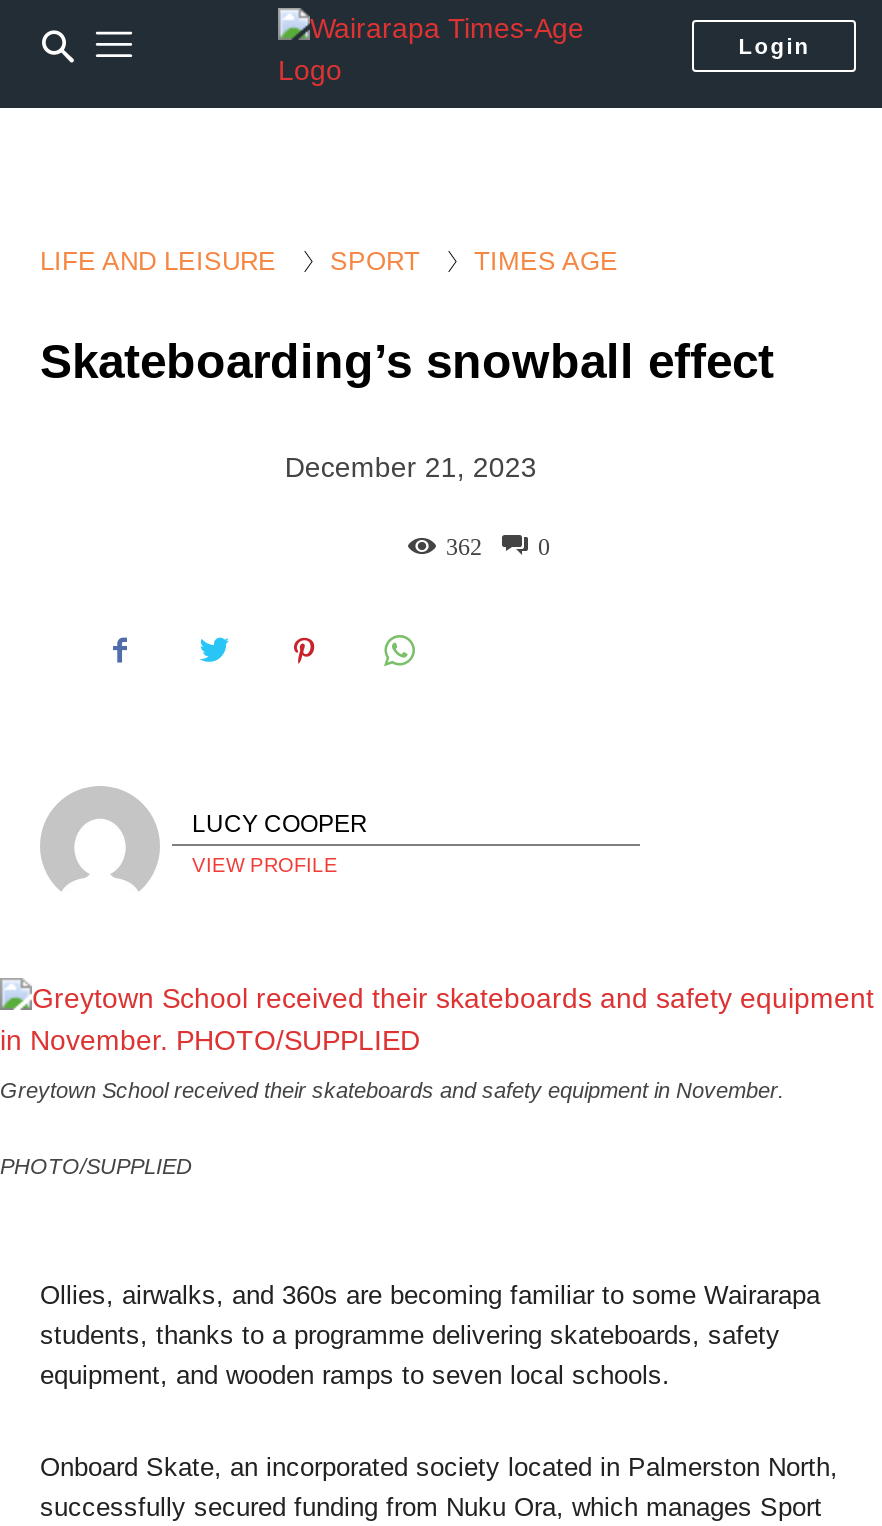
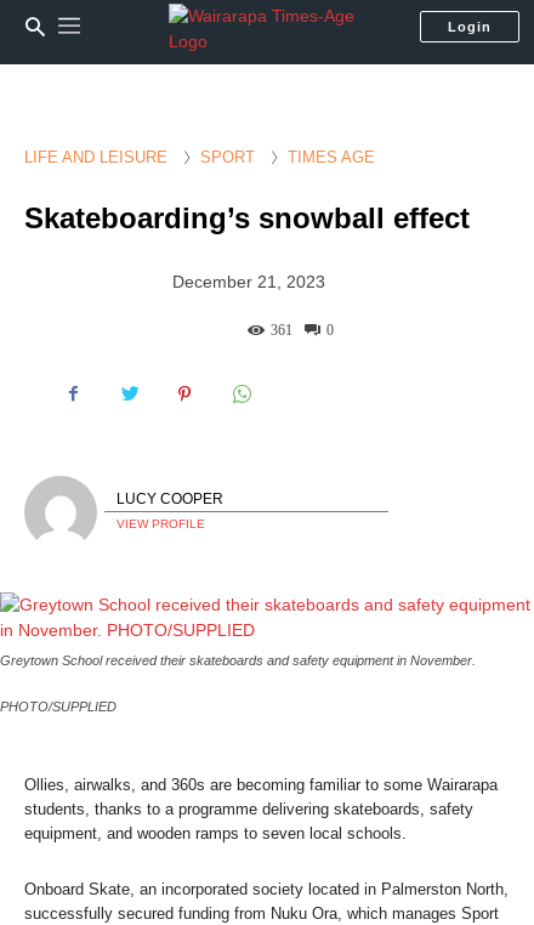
- 362 0
+ 361 0
